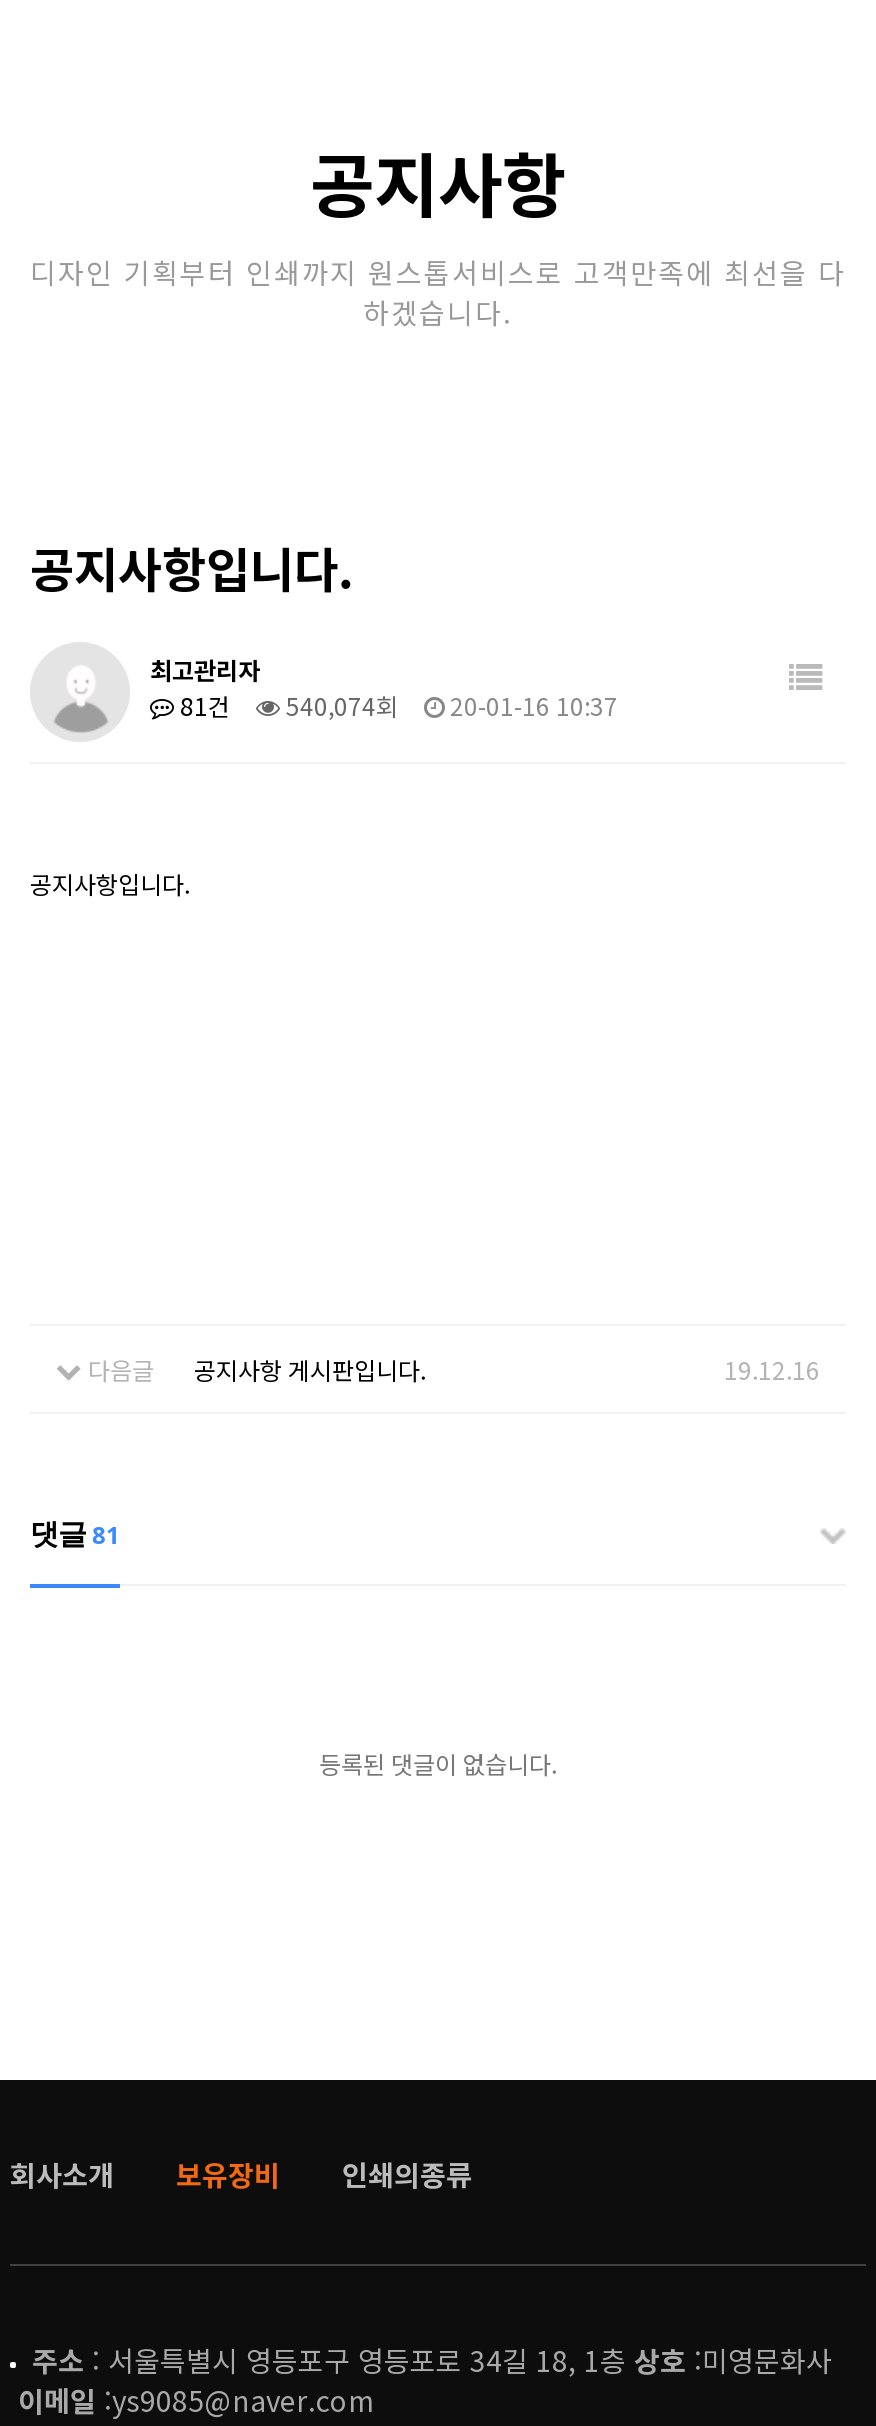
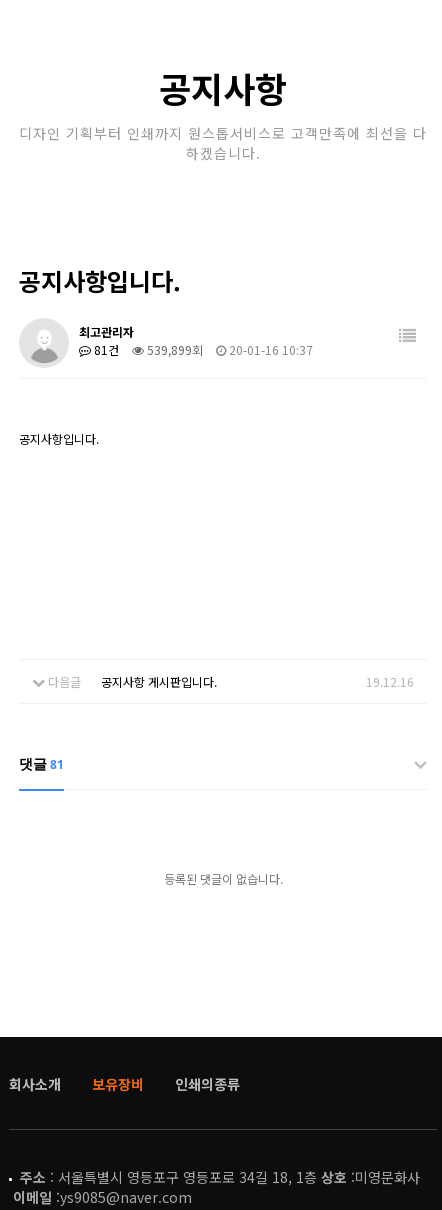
- 81건 540,074회 20-01-16 10:37
+ 81건 539,899회 20-01-16 10:37
